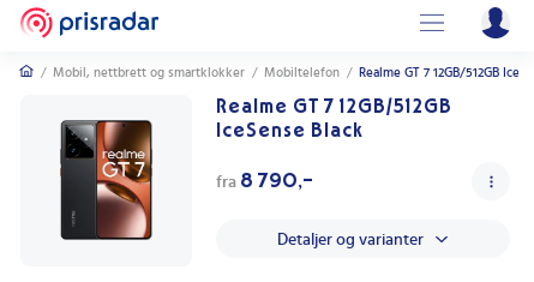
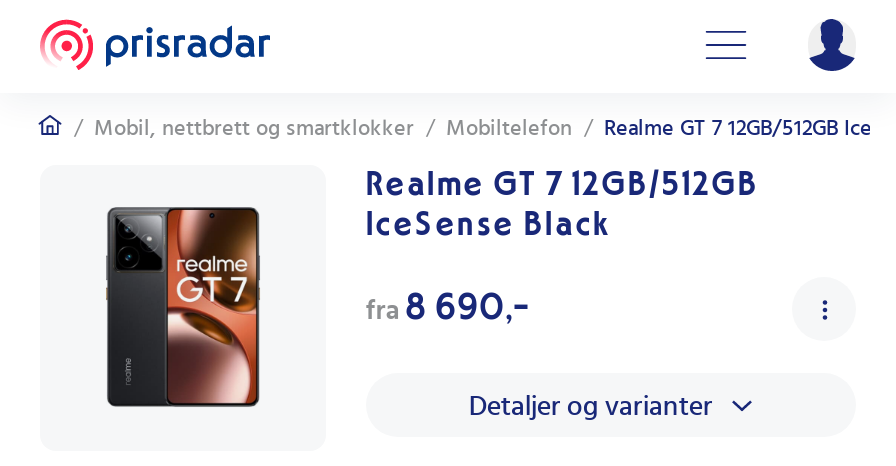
- fra 8 790,-
+ fra 8 690,-
